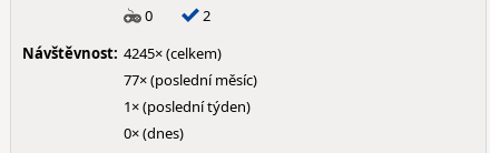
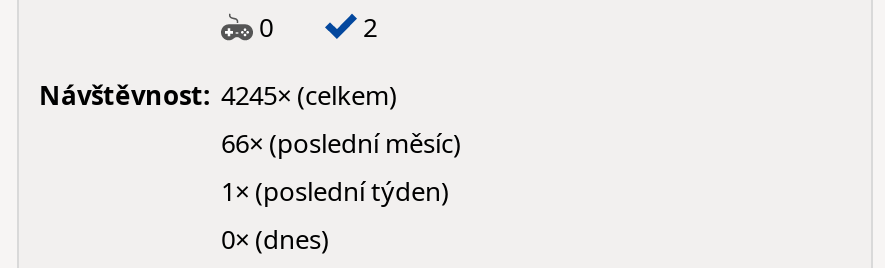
- 77× (poslední měsíc)
+ 66× (poslední měsíc)
